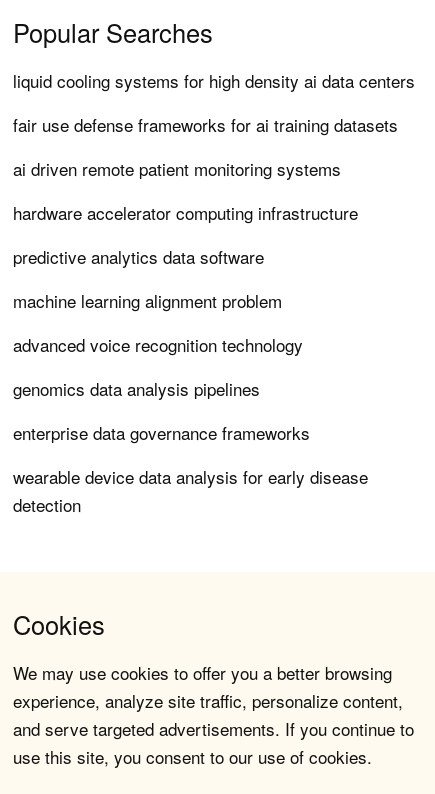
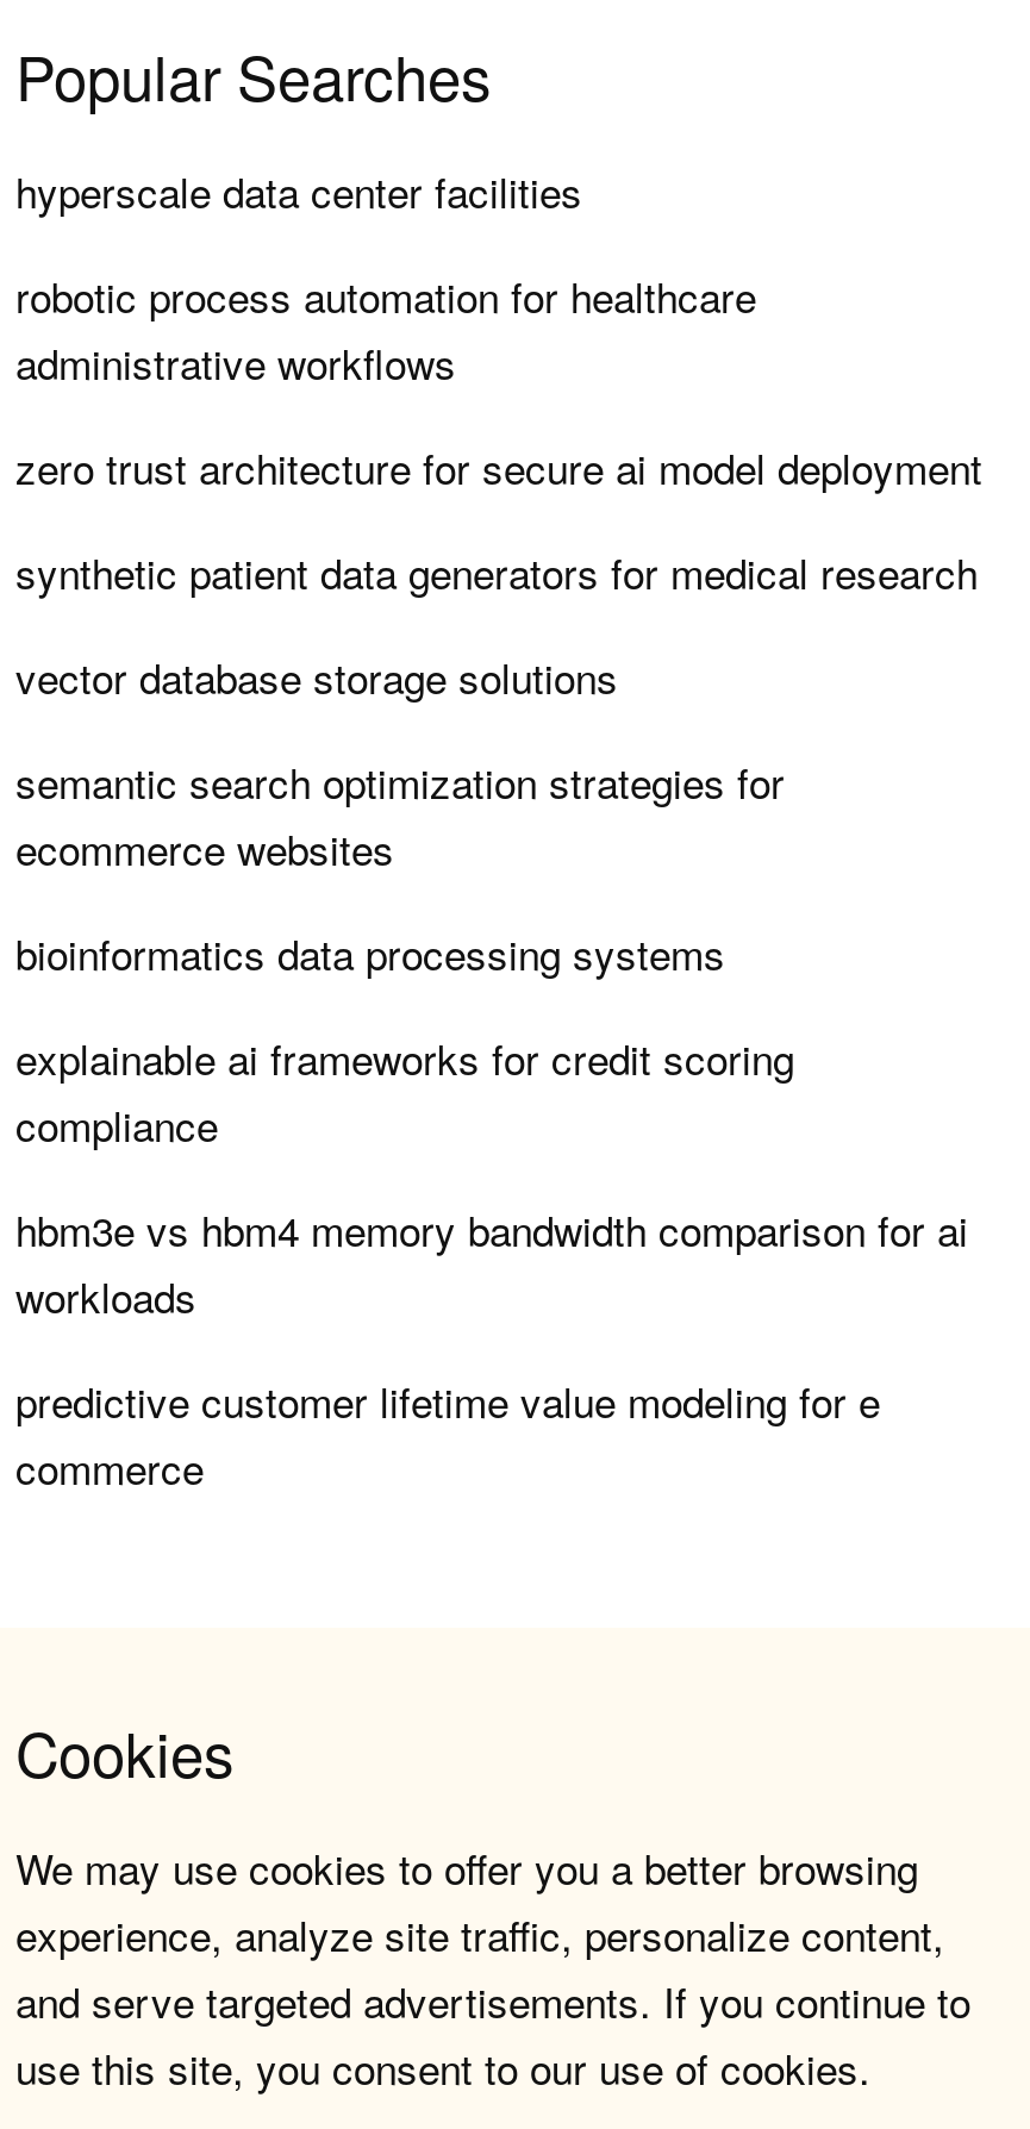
- liquid cooling systems for high density ai data centers
+ hyperscale data center facilities

- fair use defense frameworks for ai training datasets
+ robotic process automation for healthcare
+ administrative workflows

- ai driven remote patient monitoring systems
+ zero trust architecture for secure ai model deployment

- hardware accelerator computing infrastructure
+ synthetic patient data generators for medical research

- predictive analytics data software
+ vector database storage solutions

- machine learning alignment problem
+ semantic search optimization strategies for
+ ecommerce websites

- advanced voice recognition technology
+ bioinformatics data processing systems

- genomics data analysis pipelines
+ explainable ai frameworks for credit scoring
+ compliance

- enterprise data governance frameworks
+ hbm3e vs hbm4 memory bandwidth comparison for ai
+ workloads

- wearable device data analysis for early disease
- detection
+ predictive customer lifetime value modeling for e
+ commerce
